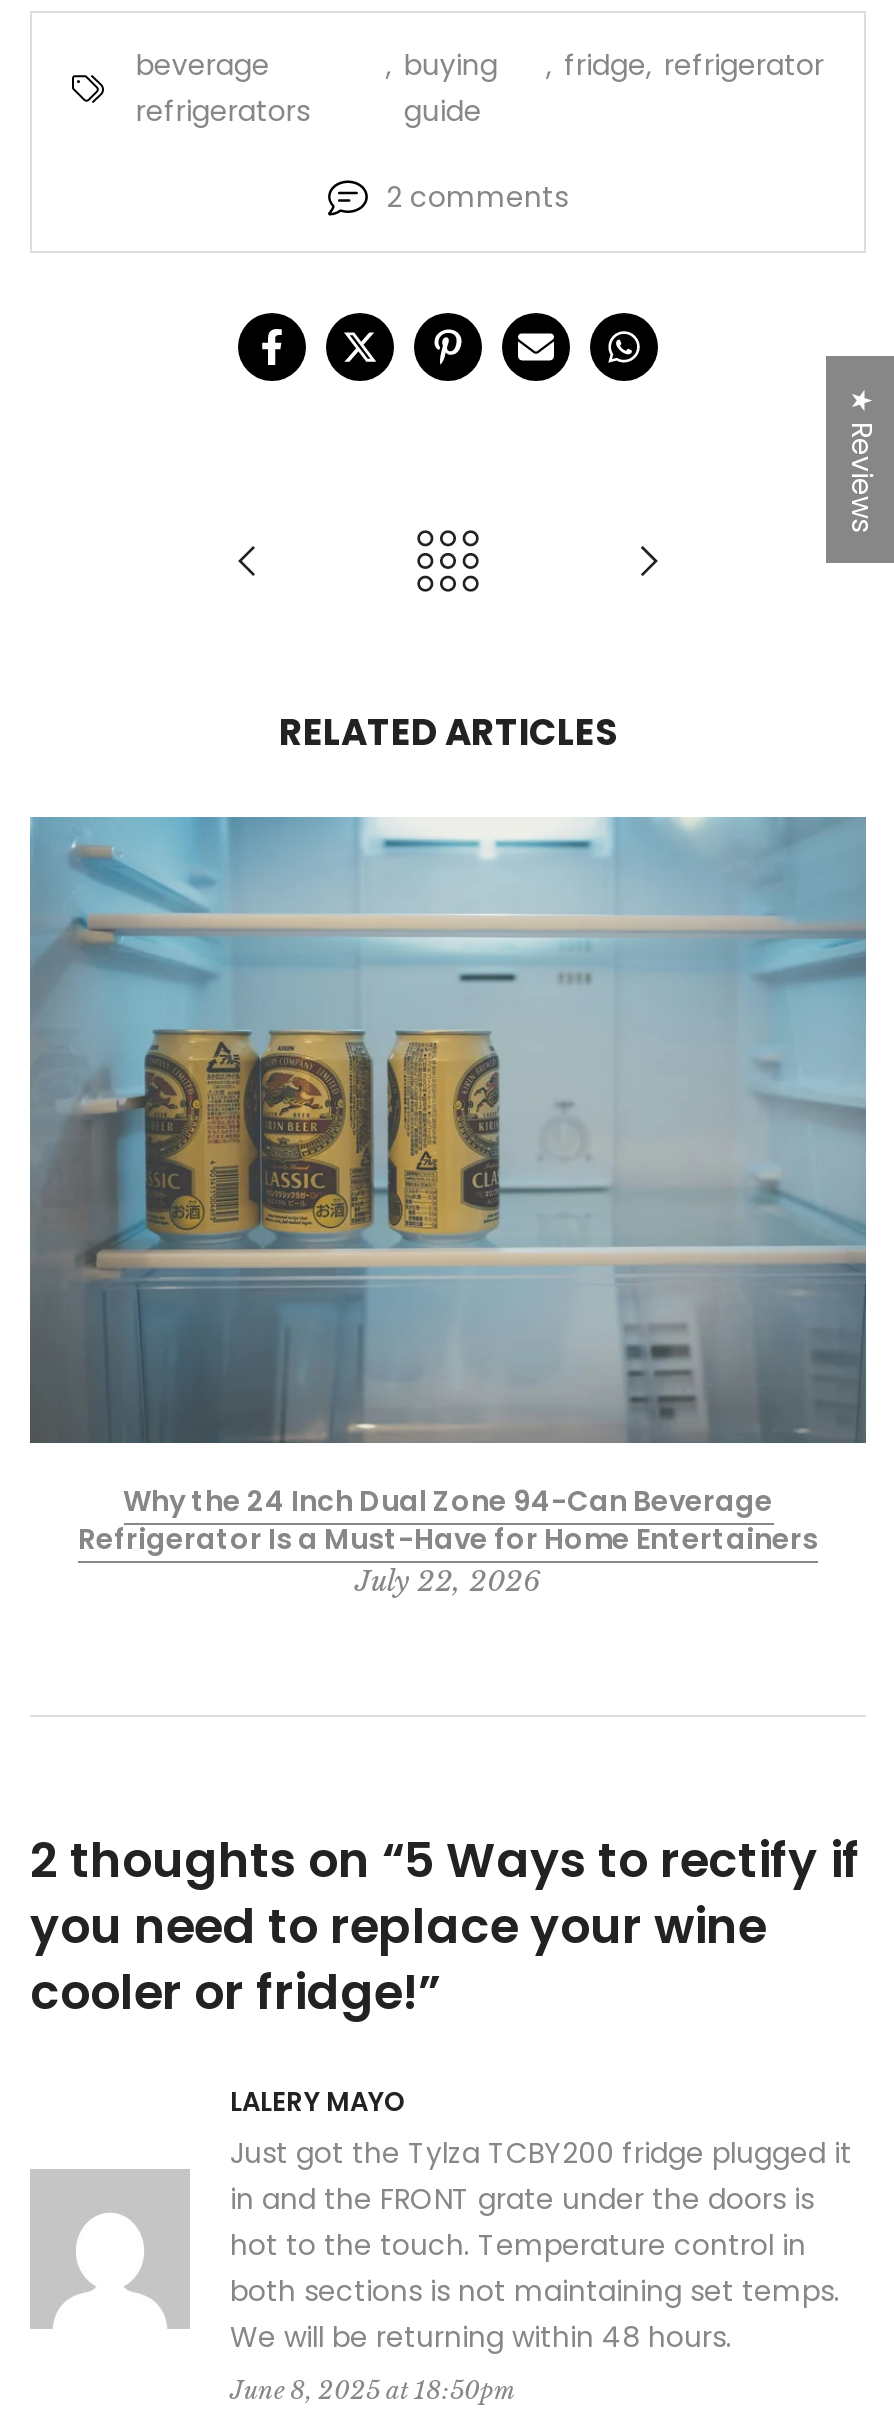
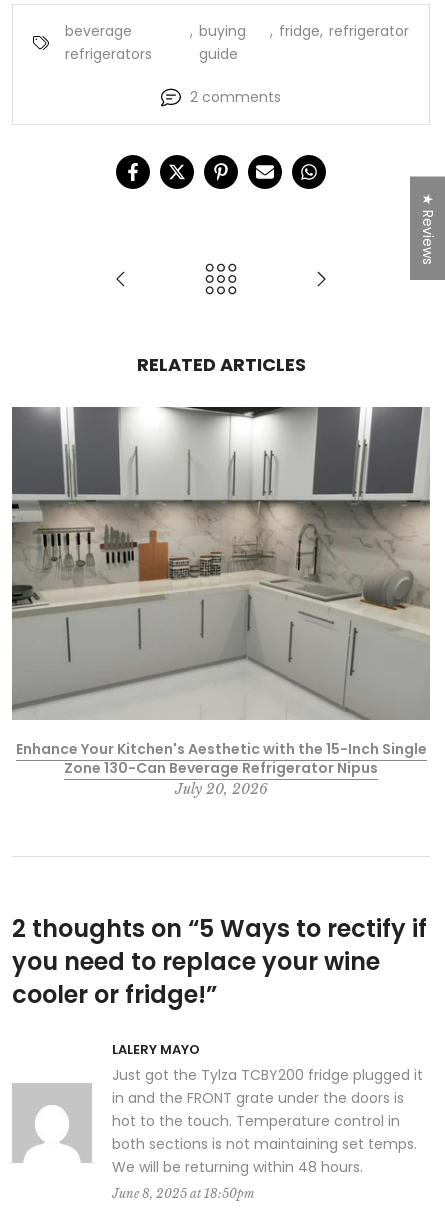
- [image]
- Why the 24 Inch Dual Zone 94-Can Beverage
- Refrigerator Is a Must-Have for Home Entertainers
- July 22, 2026
+ [image]
+ Enhance Your Kitchen's Aesthetic with the 15-Inch Single
+ Zone 130-Can Beverage Refrigerator Nipus
+ July 20, 2026
